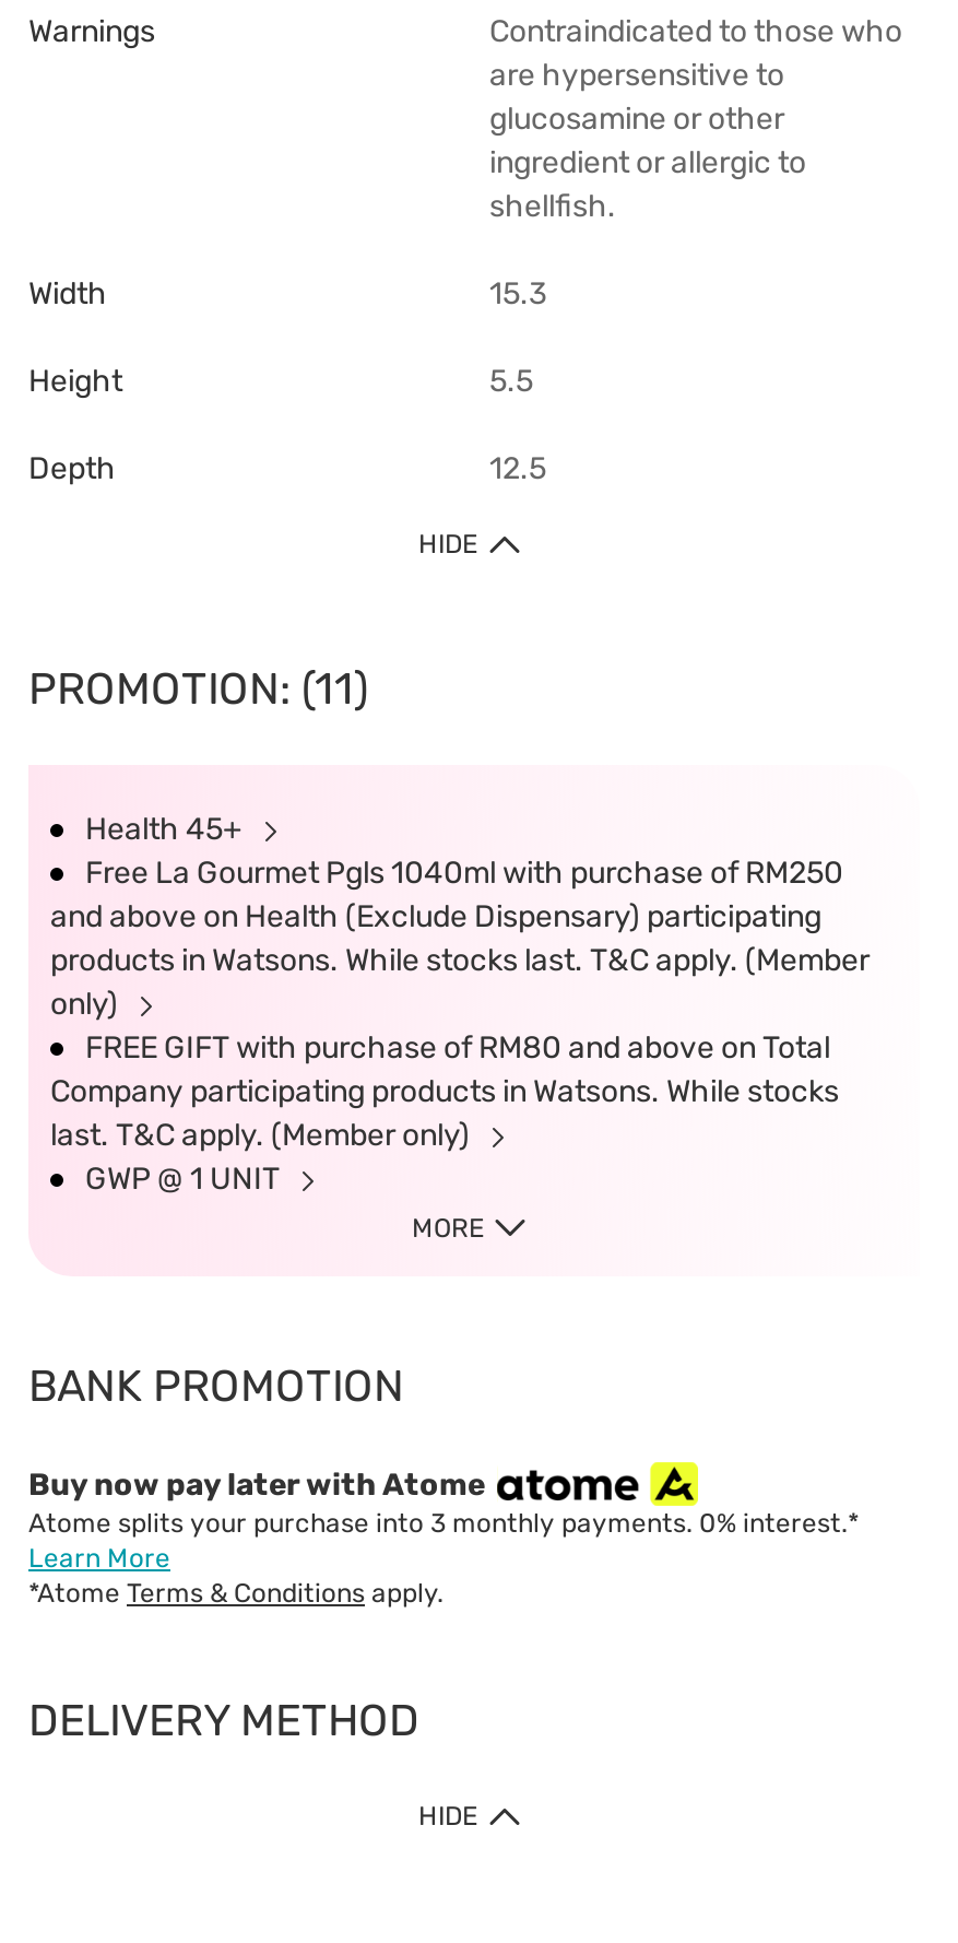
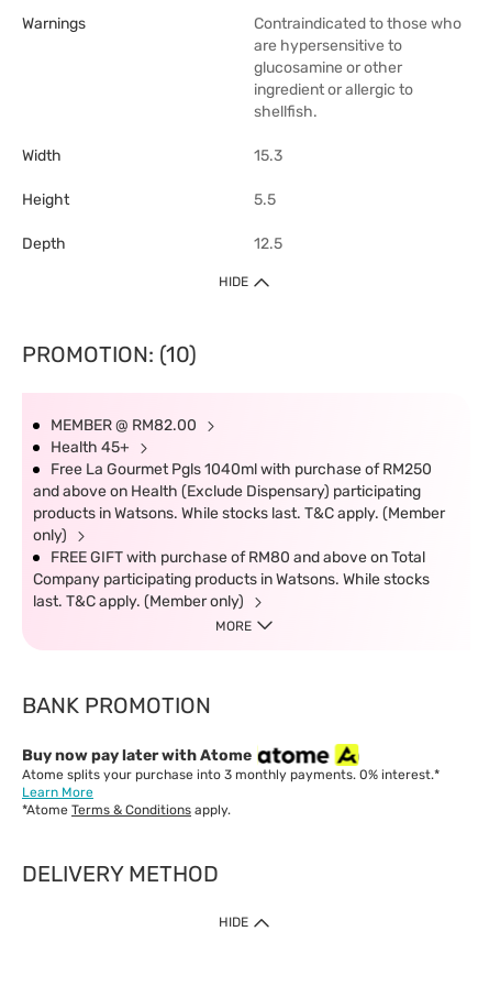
- PROMOTION: (11)
+ PROMOTION: (10)
+ MEMBER @ RM82.00

moved down: Health 45+ | Free La Gourmet Pgls 1040ml with purchase of RM250 | and above on Health (Exclude Dispensary) participating | products in Watsons. While stocks last. T&C apply. (Member | only) | FREE GIFT with purchase of RM80 and above on Total | Company participating products in Watsons. While stocks | last. T&C apply. (Member only)

- GWP @ 1 UNIT
